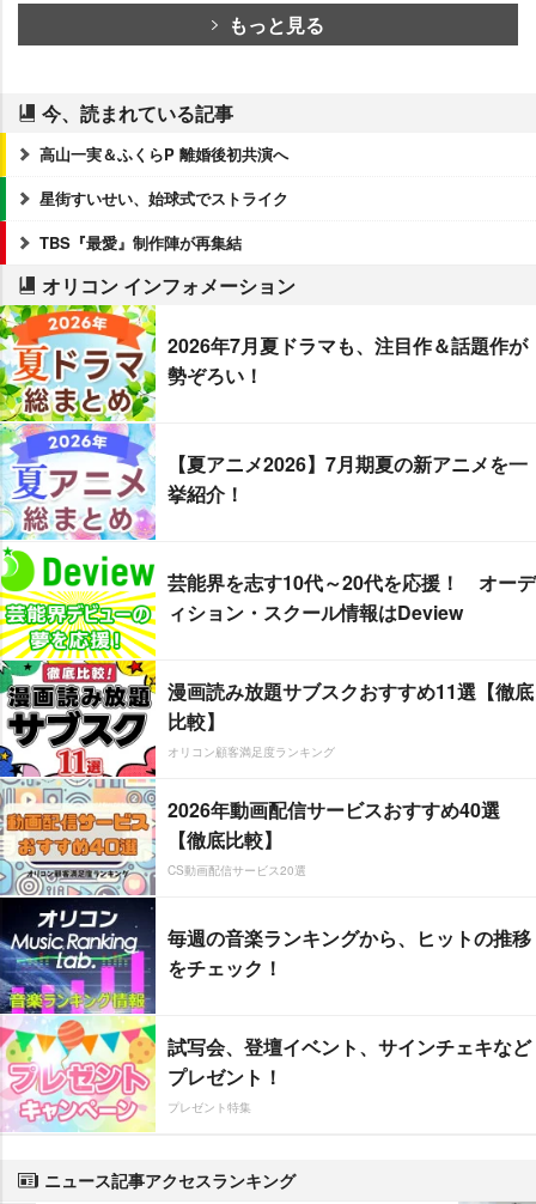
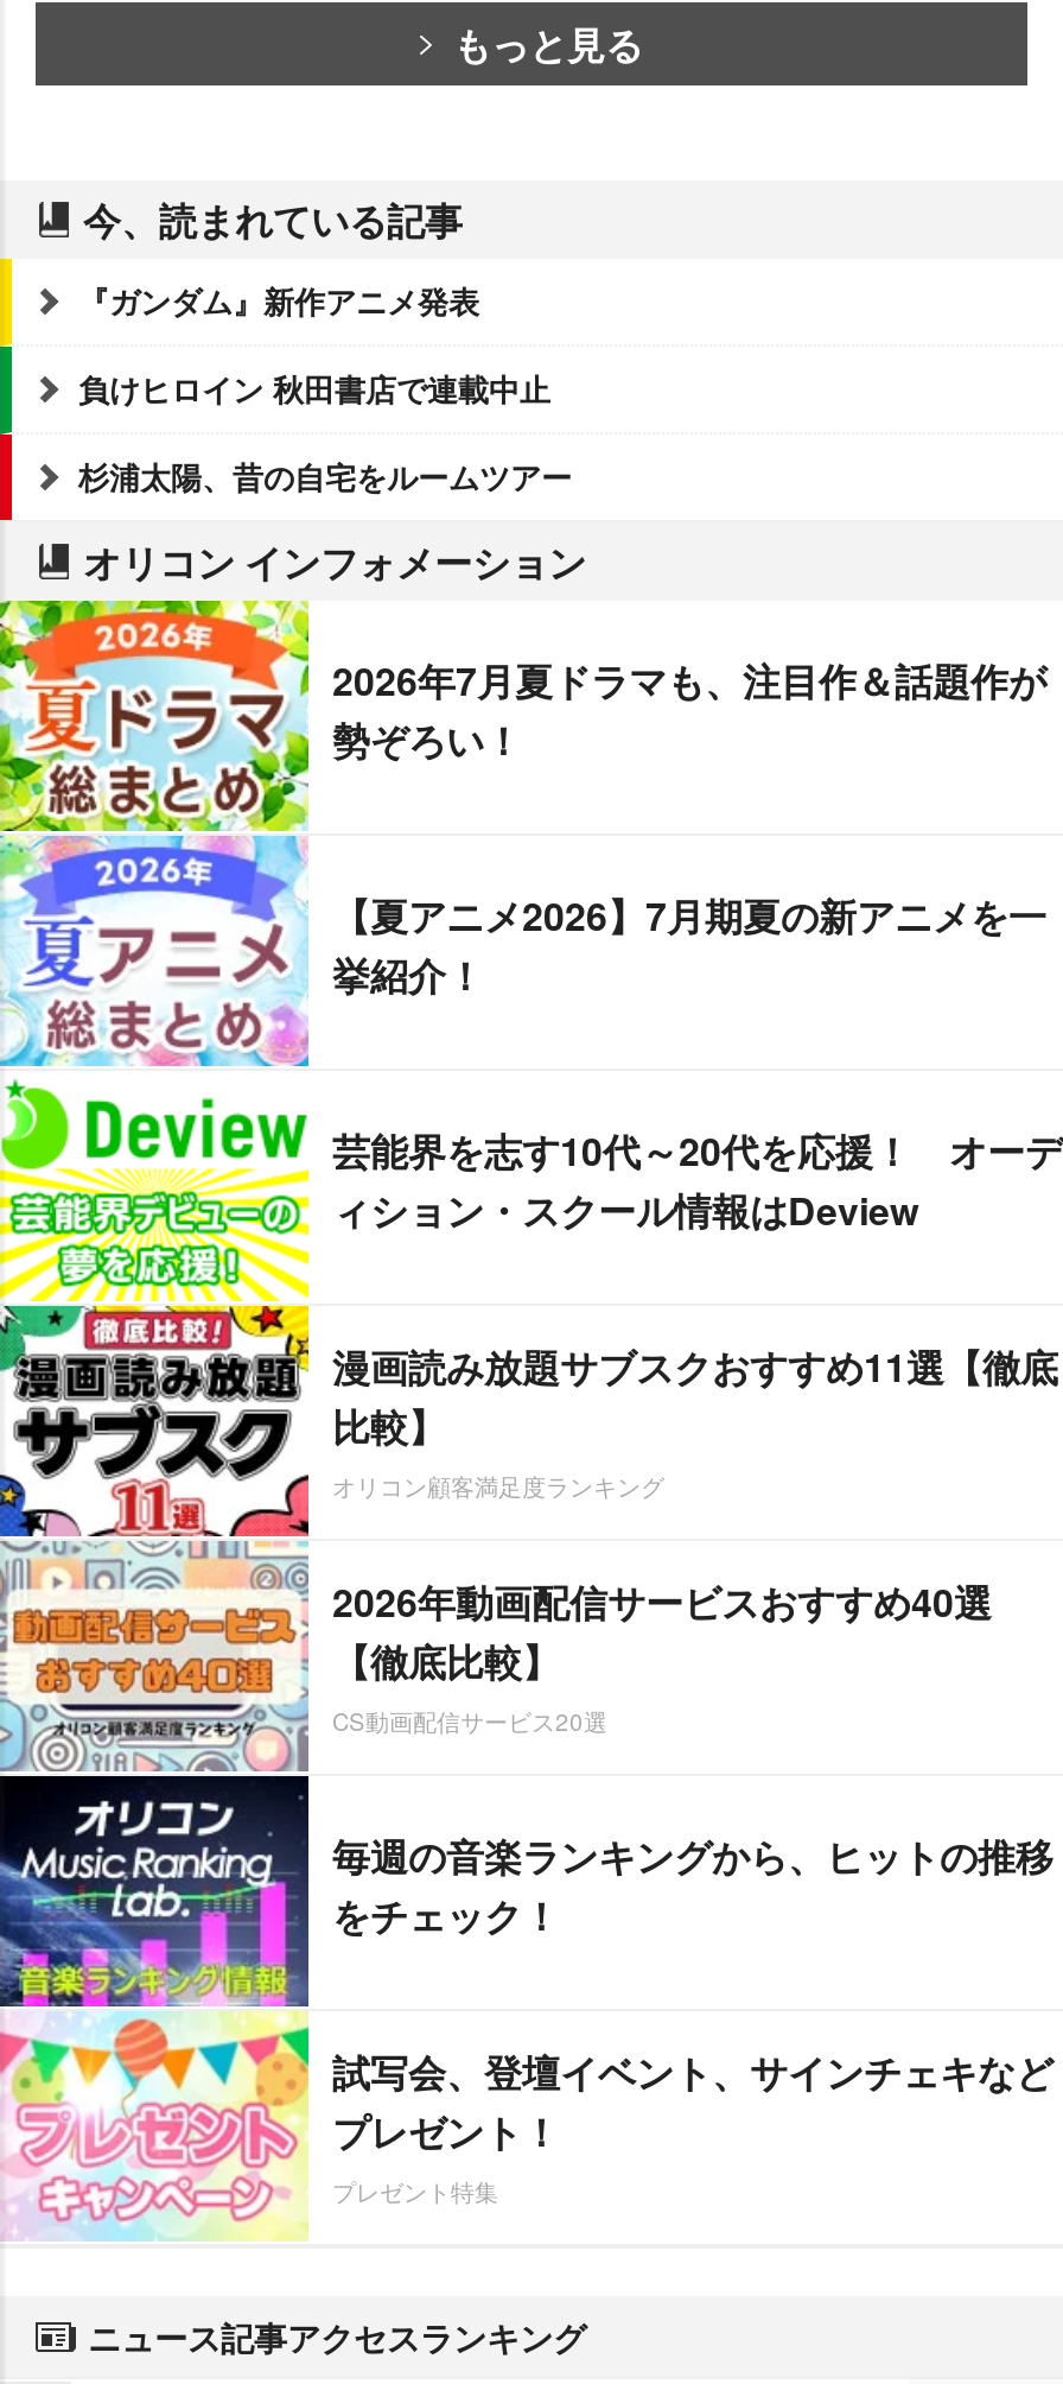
- 高山一実＆ふくらP 離婚後初共演へ
+ 『ガンダム』新作アニメ発表

- 星街すいせい、始球式でストライク
+ 負けヒロイン 秋田書店で連載中止

- TBS『最愛』制作陣が再集結
+ 杉浦太陽、昔の自宅をルームツアー
